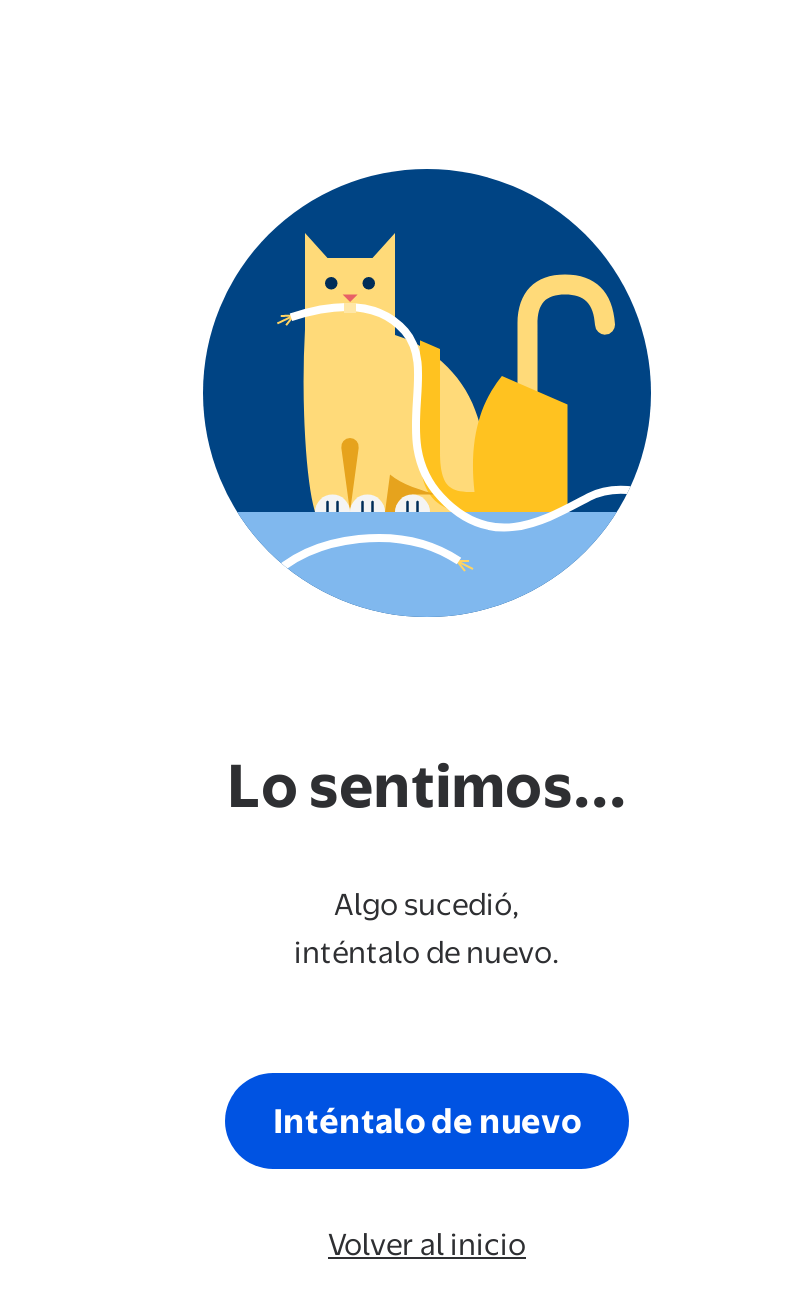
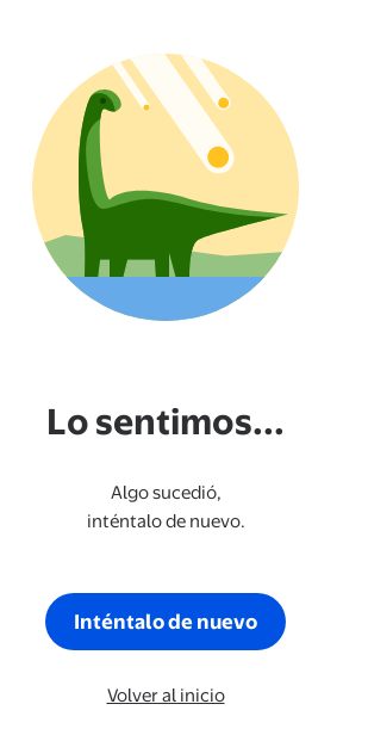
- [image]
+ [image]
